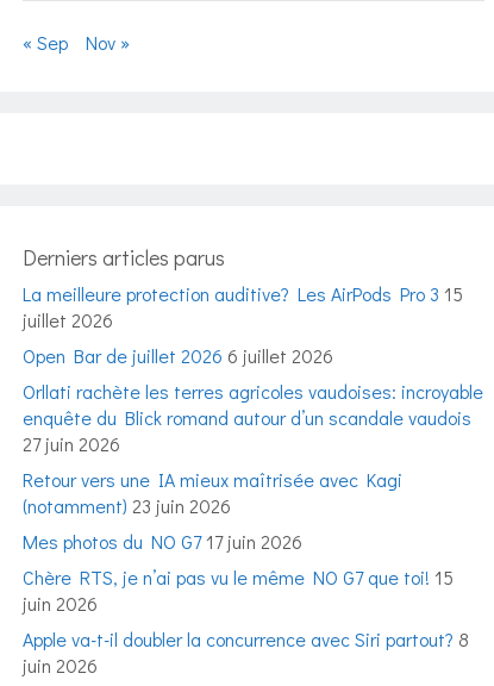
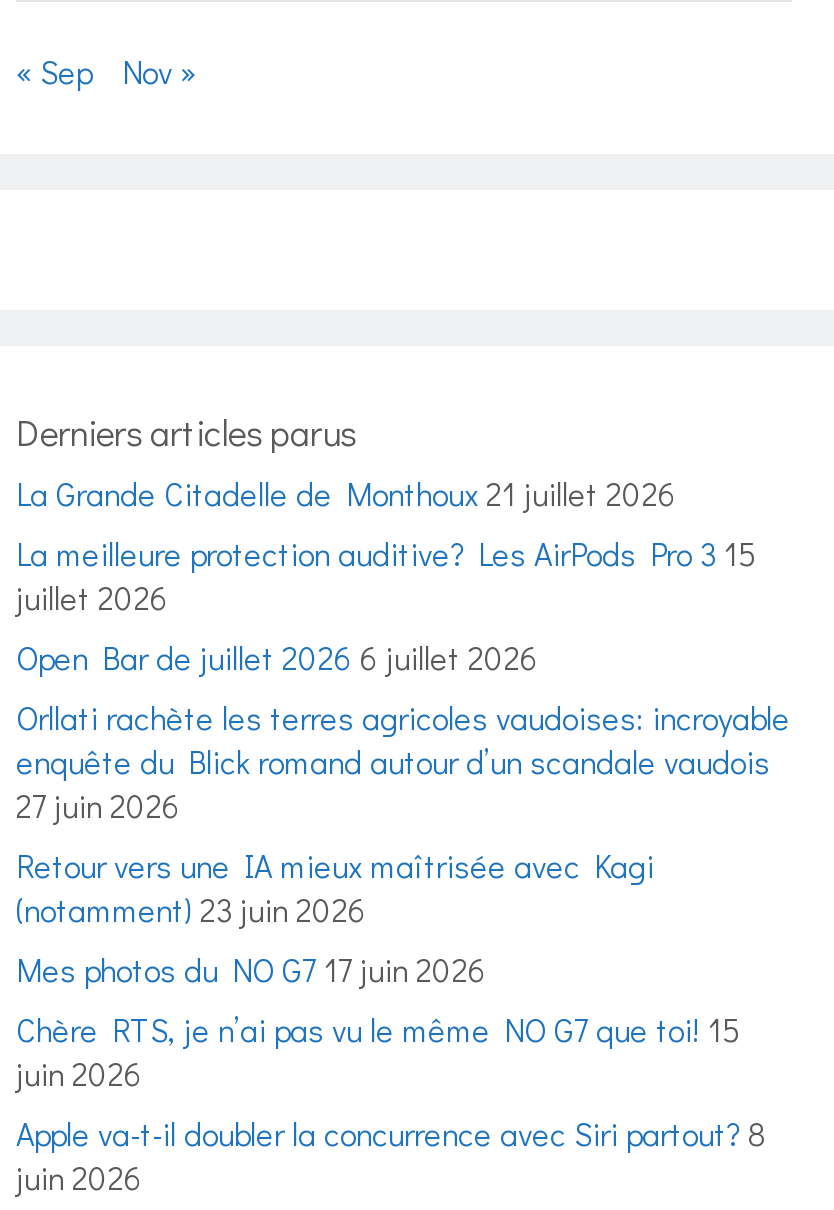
+ La Grande Citadelle de Monthoux 21 juillet 2026
